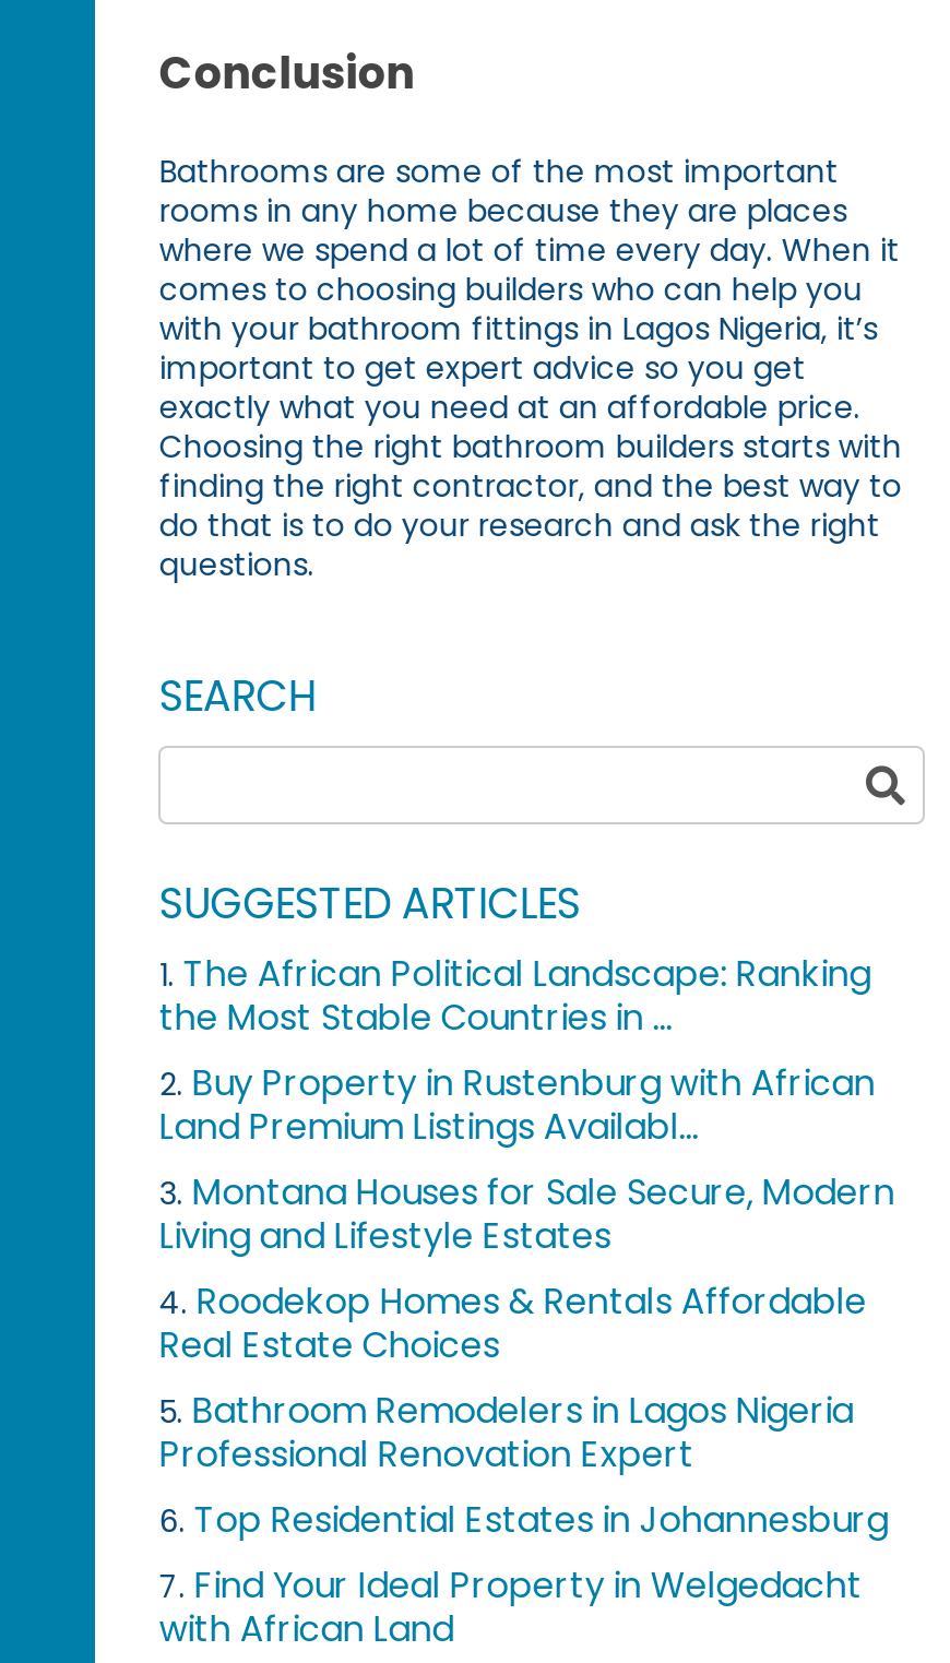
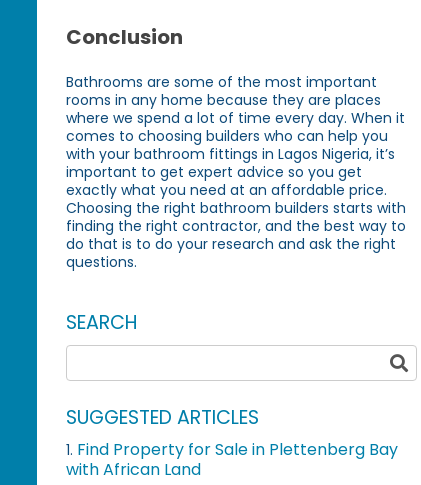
- 1. The African Political Landscape: Ranking
- the Most Stable Countries in ...
- 2. Buy Property in Rustenburg with African
- Land Premium Listings Availabl...
- 3. Montana Houses for Sale Secure, Modern
- Living and Lifestyle Estates
- 4. Roodekop Homes & Rentals Affordable
- Real Estate Choices
- 5. Bathroom Remodelers in Lagos Nigeria
- Professional Renovation Expert
- 6. Top Residential Estates in Johannesburg
- 7. Find Your Ideal Property in Welgedacht
+ 1. Find Property for Sale in Plettenberg Bay
